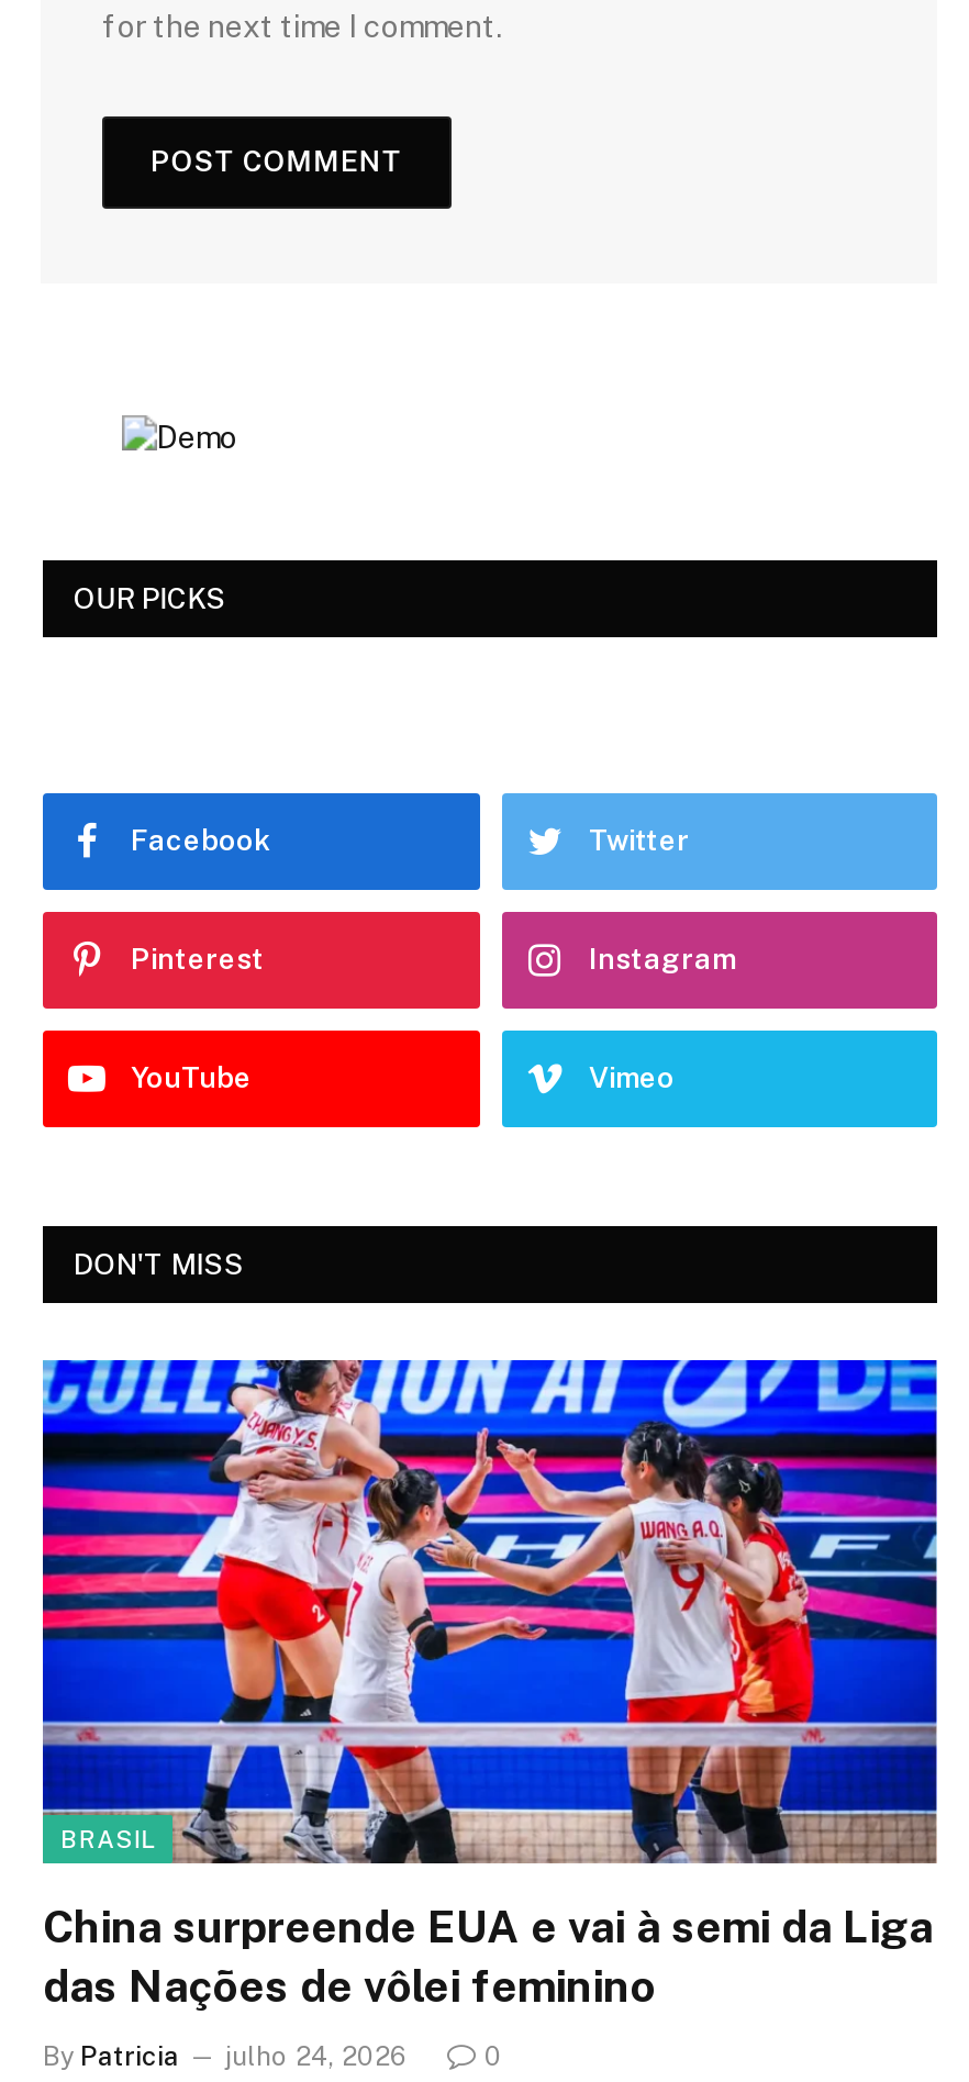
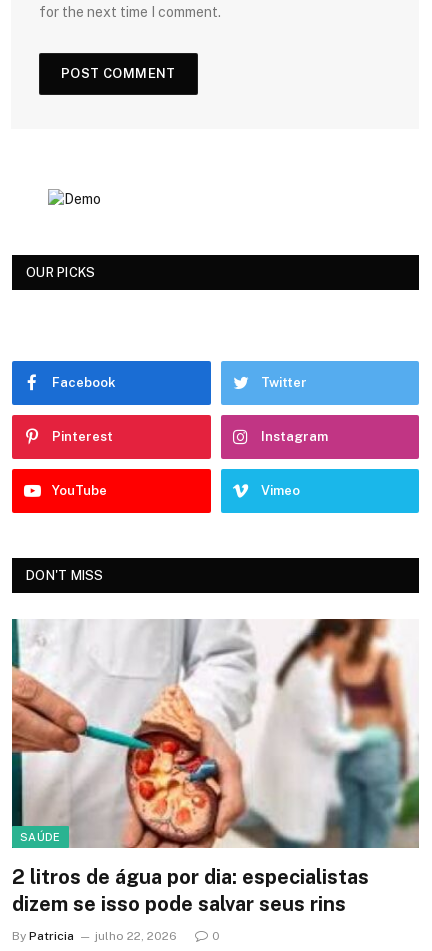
- [image]
- BRASIL
+ [image]
+ SAÚDE

- China surpreende EUA e vai à semi da Liga
- das Nações de vôlei feminino
+ 2 litros de água por dia: especialistas
+ dizem se isso pode salvar seus rins

- By Patricia julho 24, 2026
+ By Patricia julho 22, 2026
